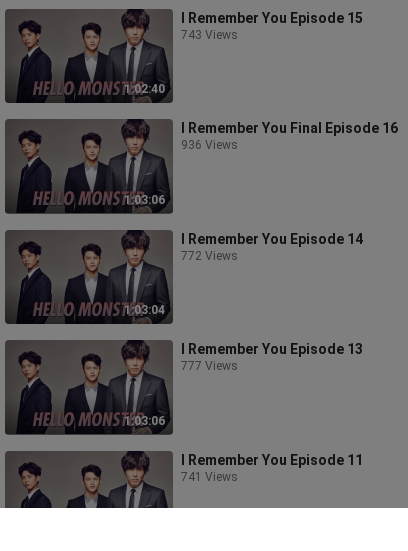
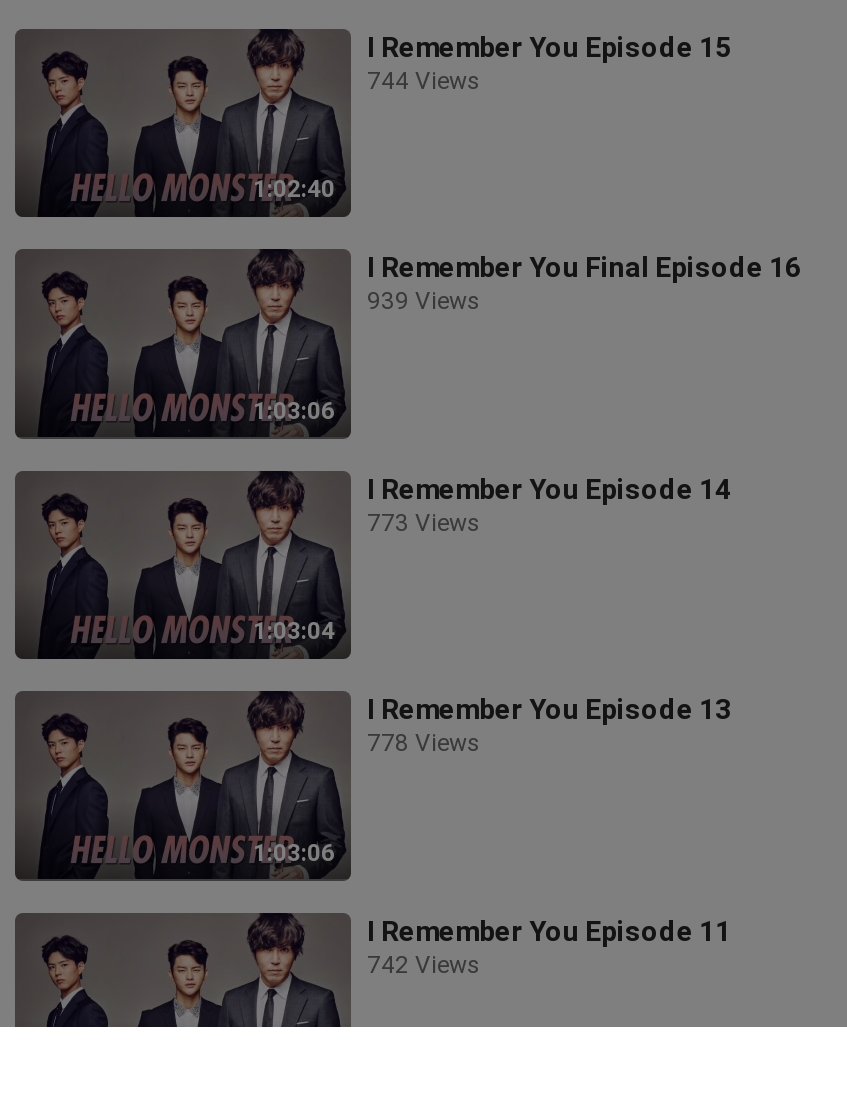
- 743 Views
+ 744 Views

- 936 Views
+ 939 Views

- 772 Views
+ 773 Views

- 777 Views
+ 778 Views

- 741 Views
+ 742 Views
